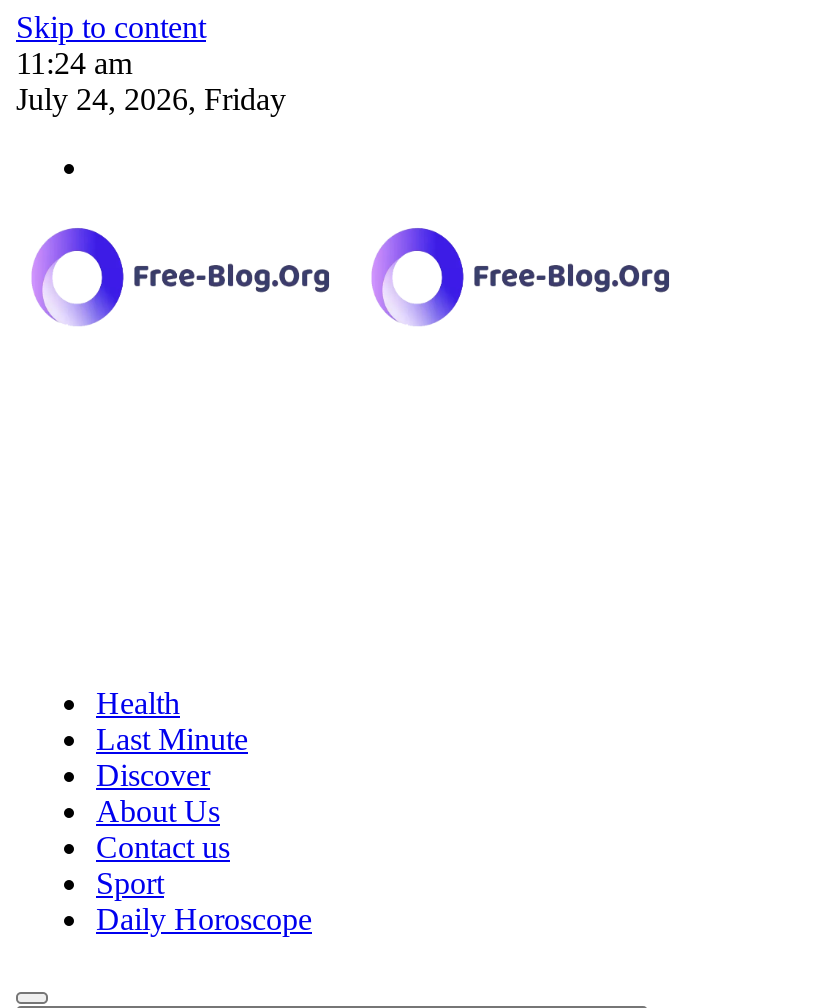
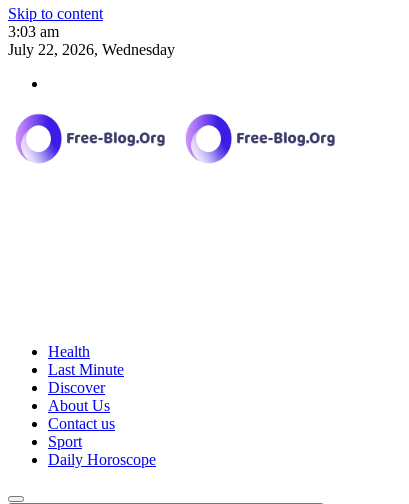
- 11:24 am
+ 3:03 am

- July 24, 2026, Friday
+ July 22, 2026, Wednesday
